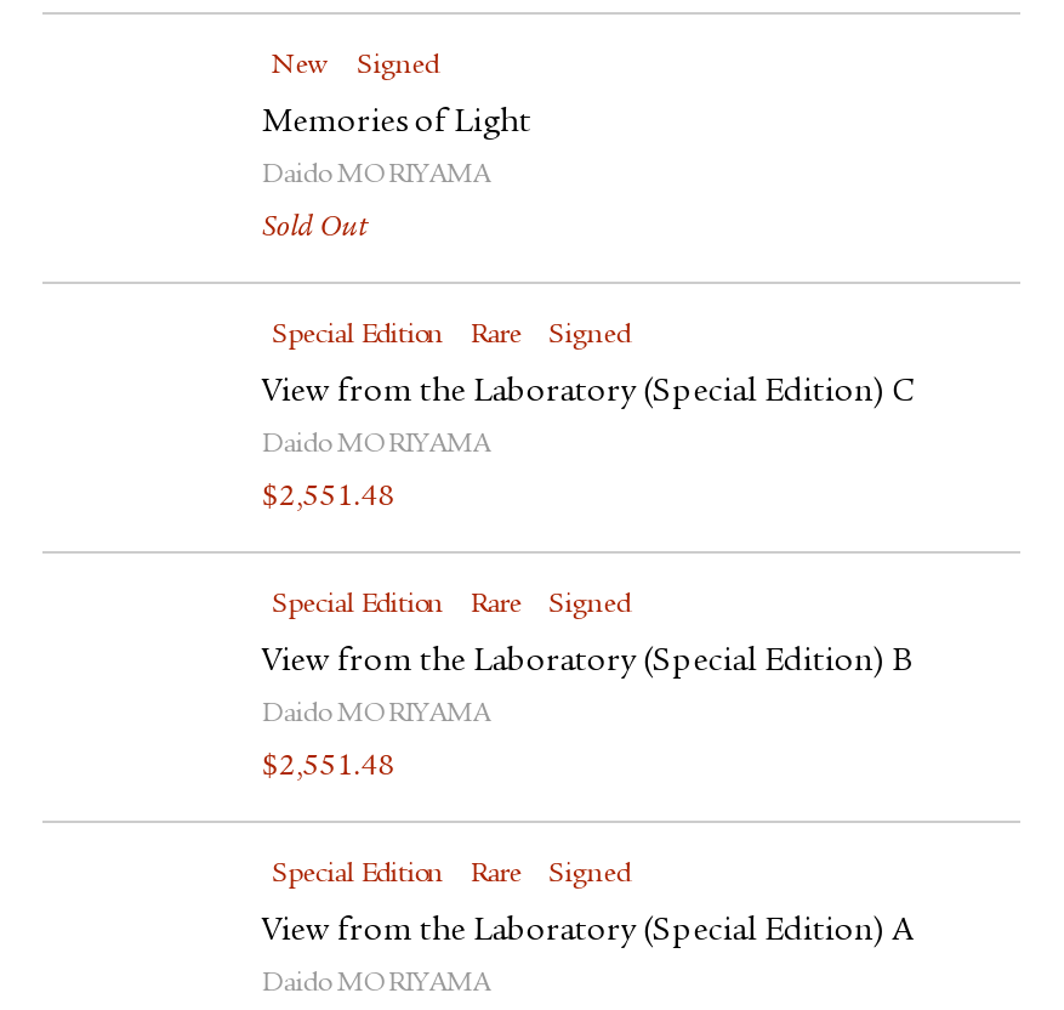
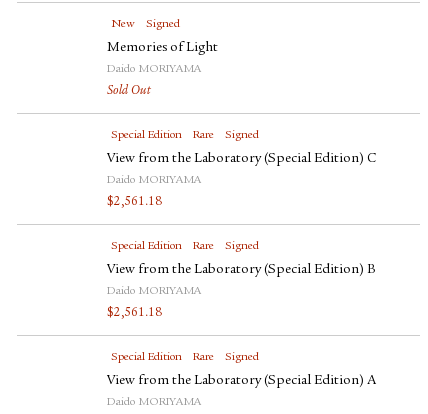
- $2,551.48
+ $2,561.18

- $2,551.48
+ $2,561.18
